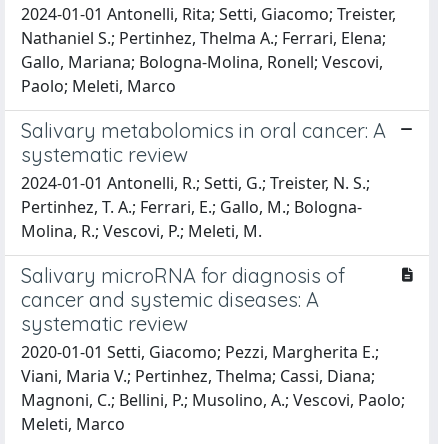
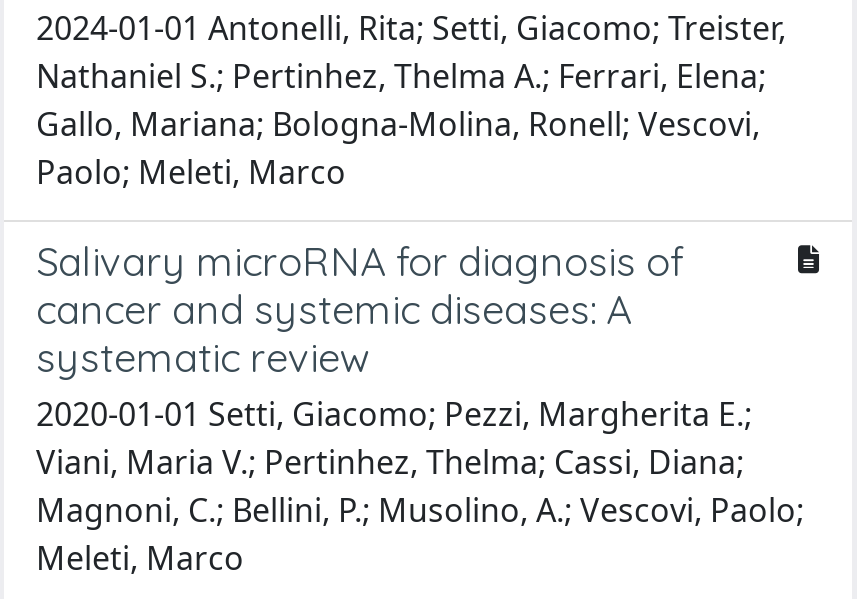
- Salivary metabolomics in oral cancer: A
- systematic review
- 2024-01-01 Antonelli, R.; Setti, G.; Treister, N. S.;
- Pertinhez, T. A.; Ferrari, E.; Gallo, M.; Bologna-
- Molina, R.; Vescovi, P.; Meleti, M.
